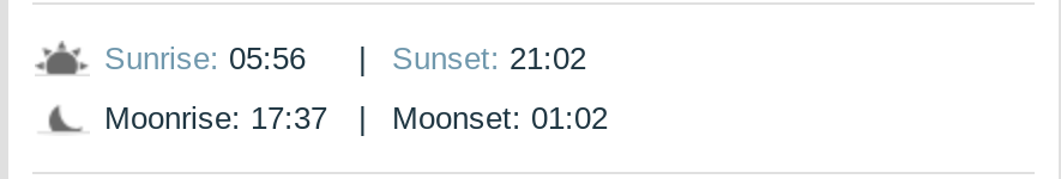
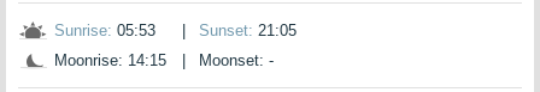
- Sunrise: 05:56
+ Sunrise: 05:53

- Sunset: 21:02
+ Sunset: 21:05

- Moonrise: 17:37
+ Moonrise: 14:15

- Moonset: 01:02
+ Moonset: -
